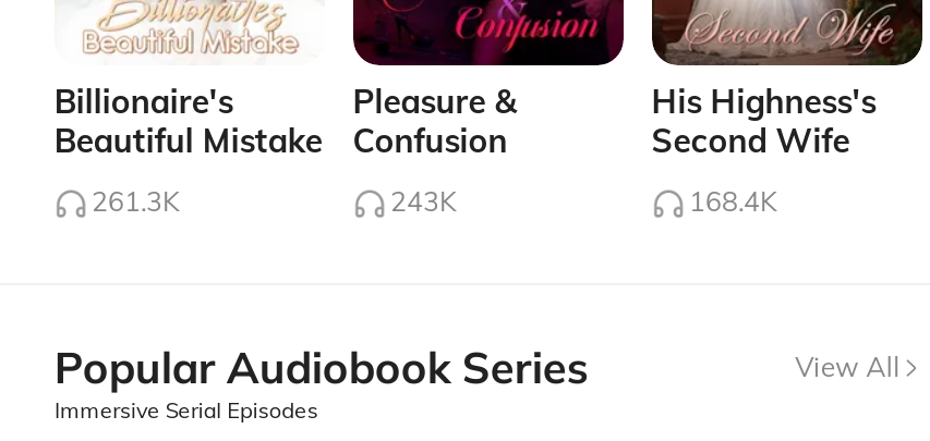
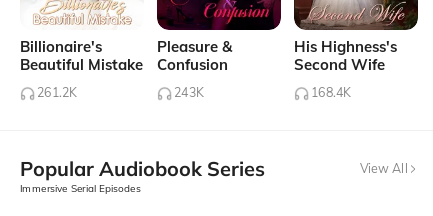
- 261.3K
+ 261.2K
